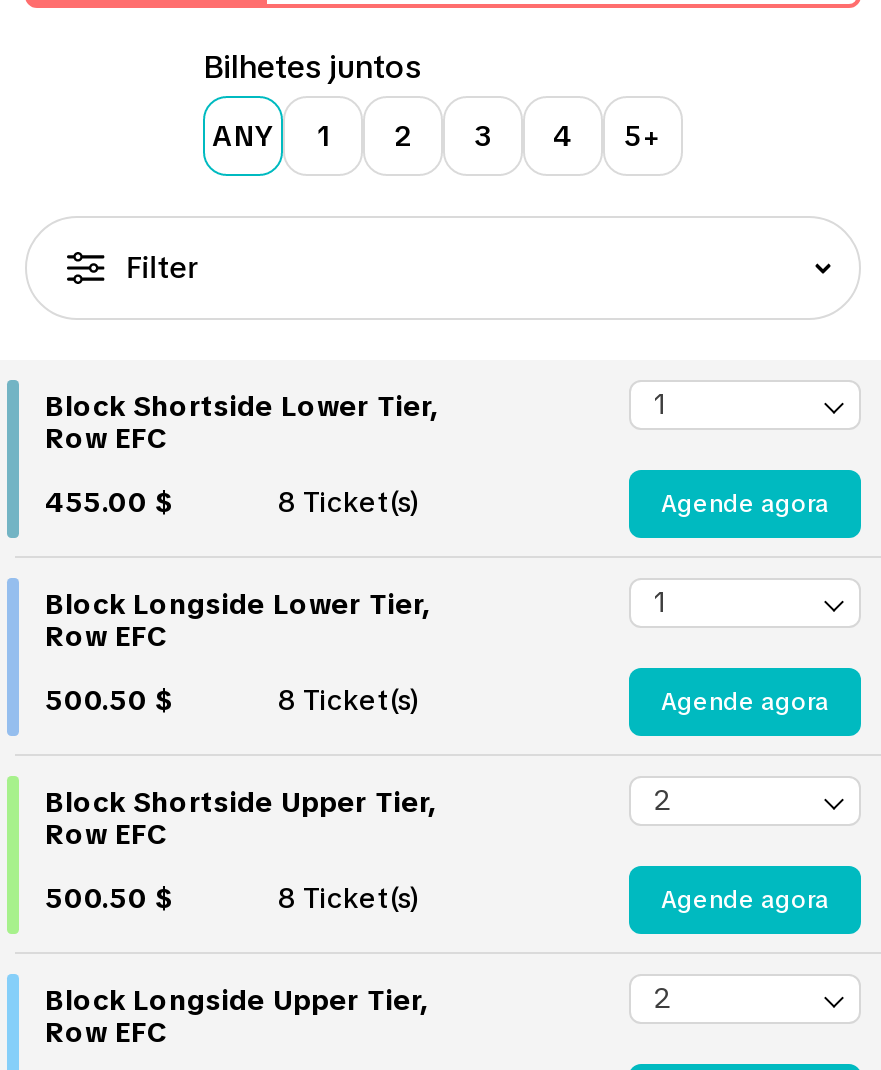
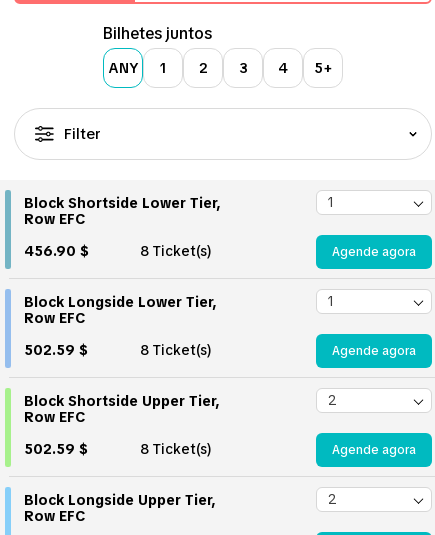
- 455.00 $
+ 456.90 $

- 500.50 $
+ 502.59 $

- 500.50 $
+ 502.59 $
